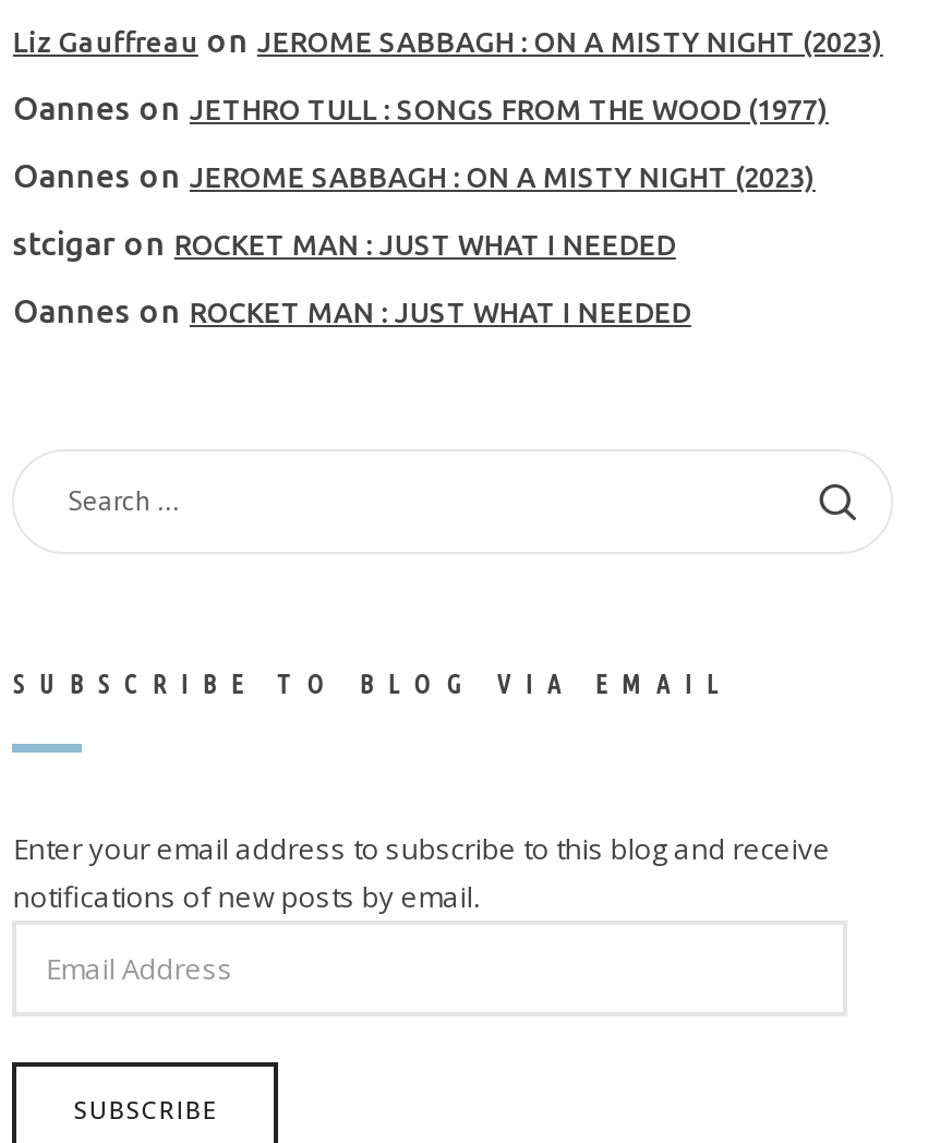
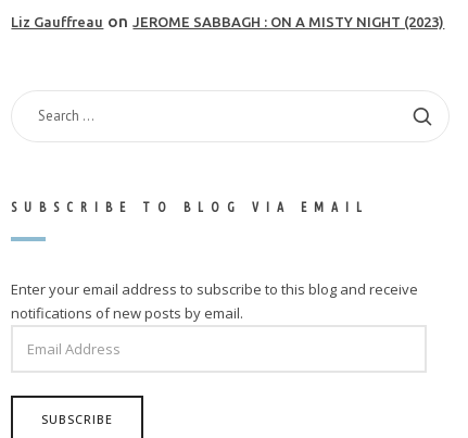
- Oannes on JETHRO TULL : SONGS FROM THE WOOD (1977)
- Oannes on JEROME SABBAGH : ON A MISTY NIGHT (2023)
- stcigar on ROCKET MAN : JUST WHAT I NEEDED
- Oannes on ROCKET MAN : JUST WHAT I NEEDED
